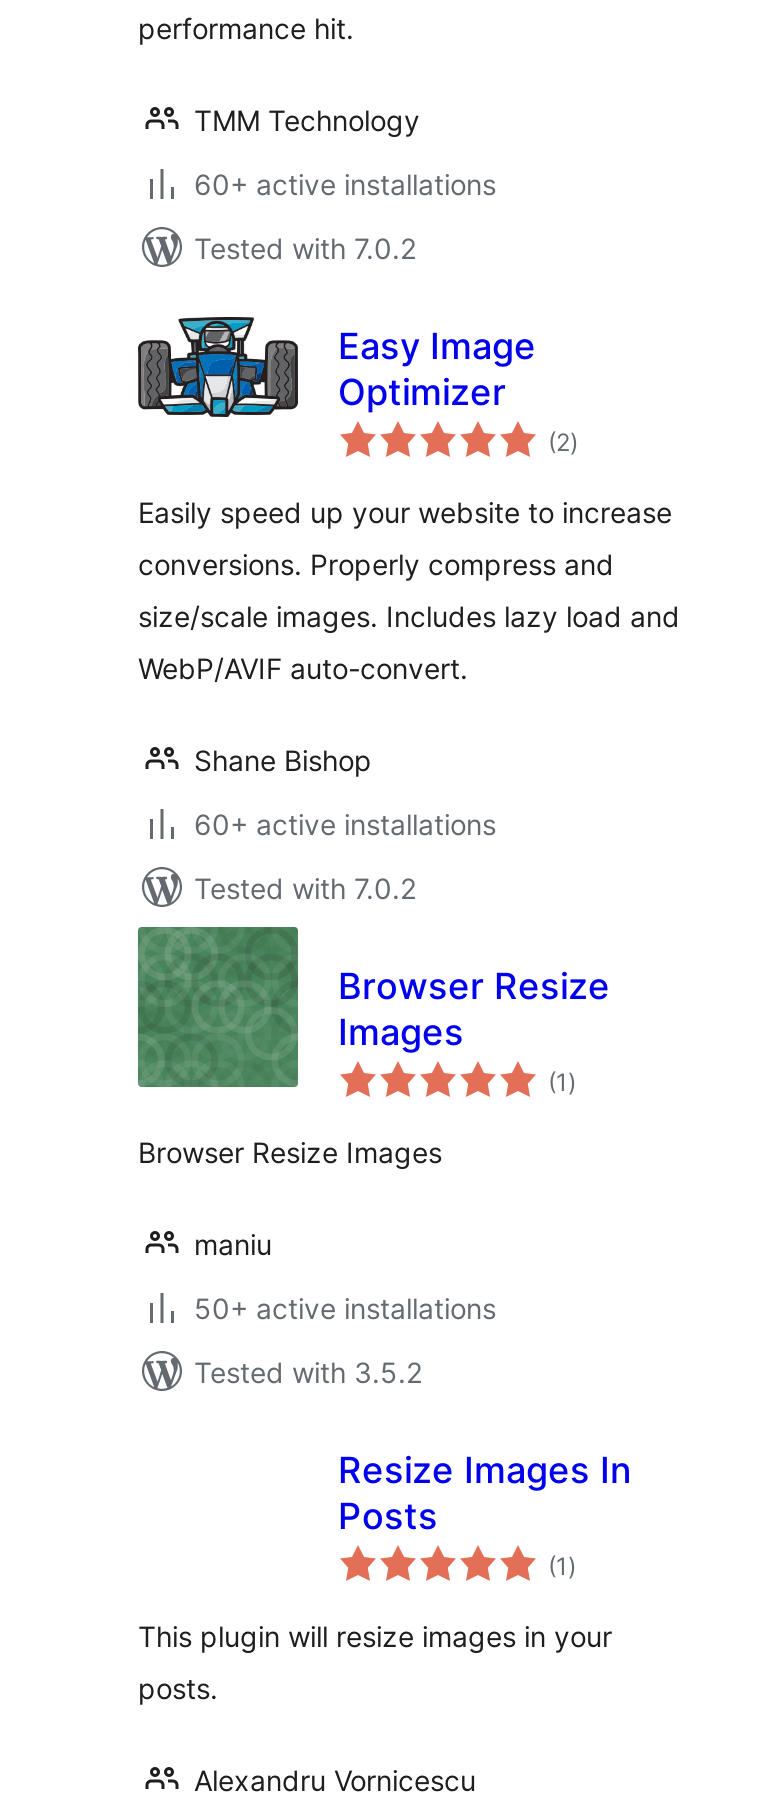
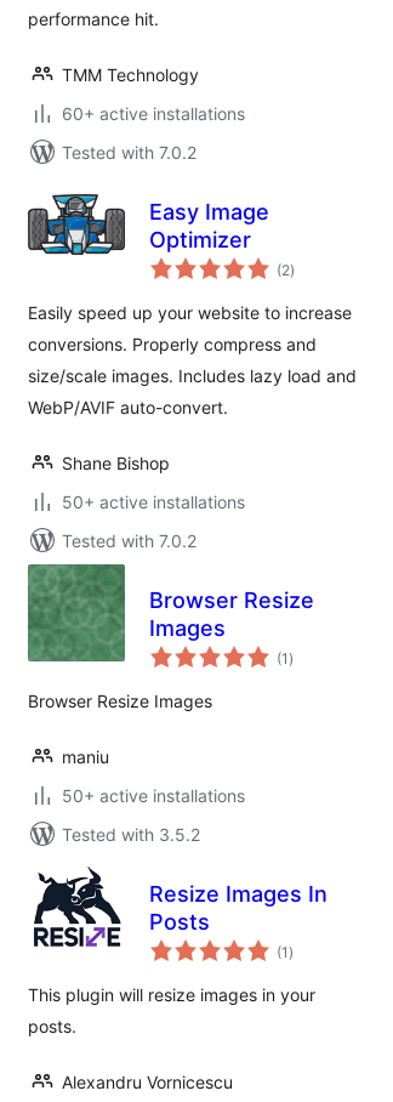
- 60+ active installations
+ 50+ active installations

+ [image]
